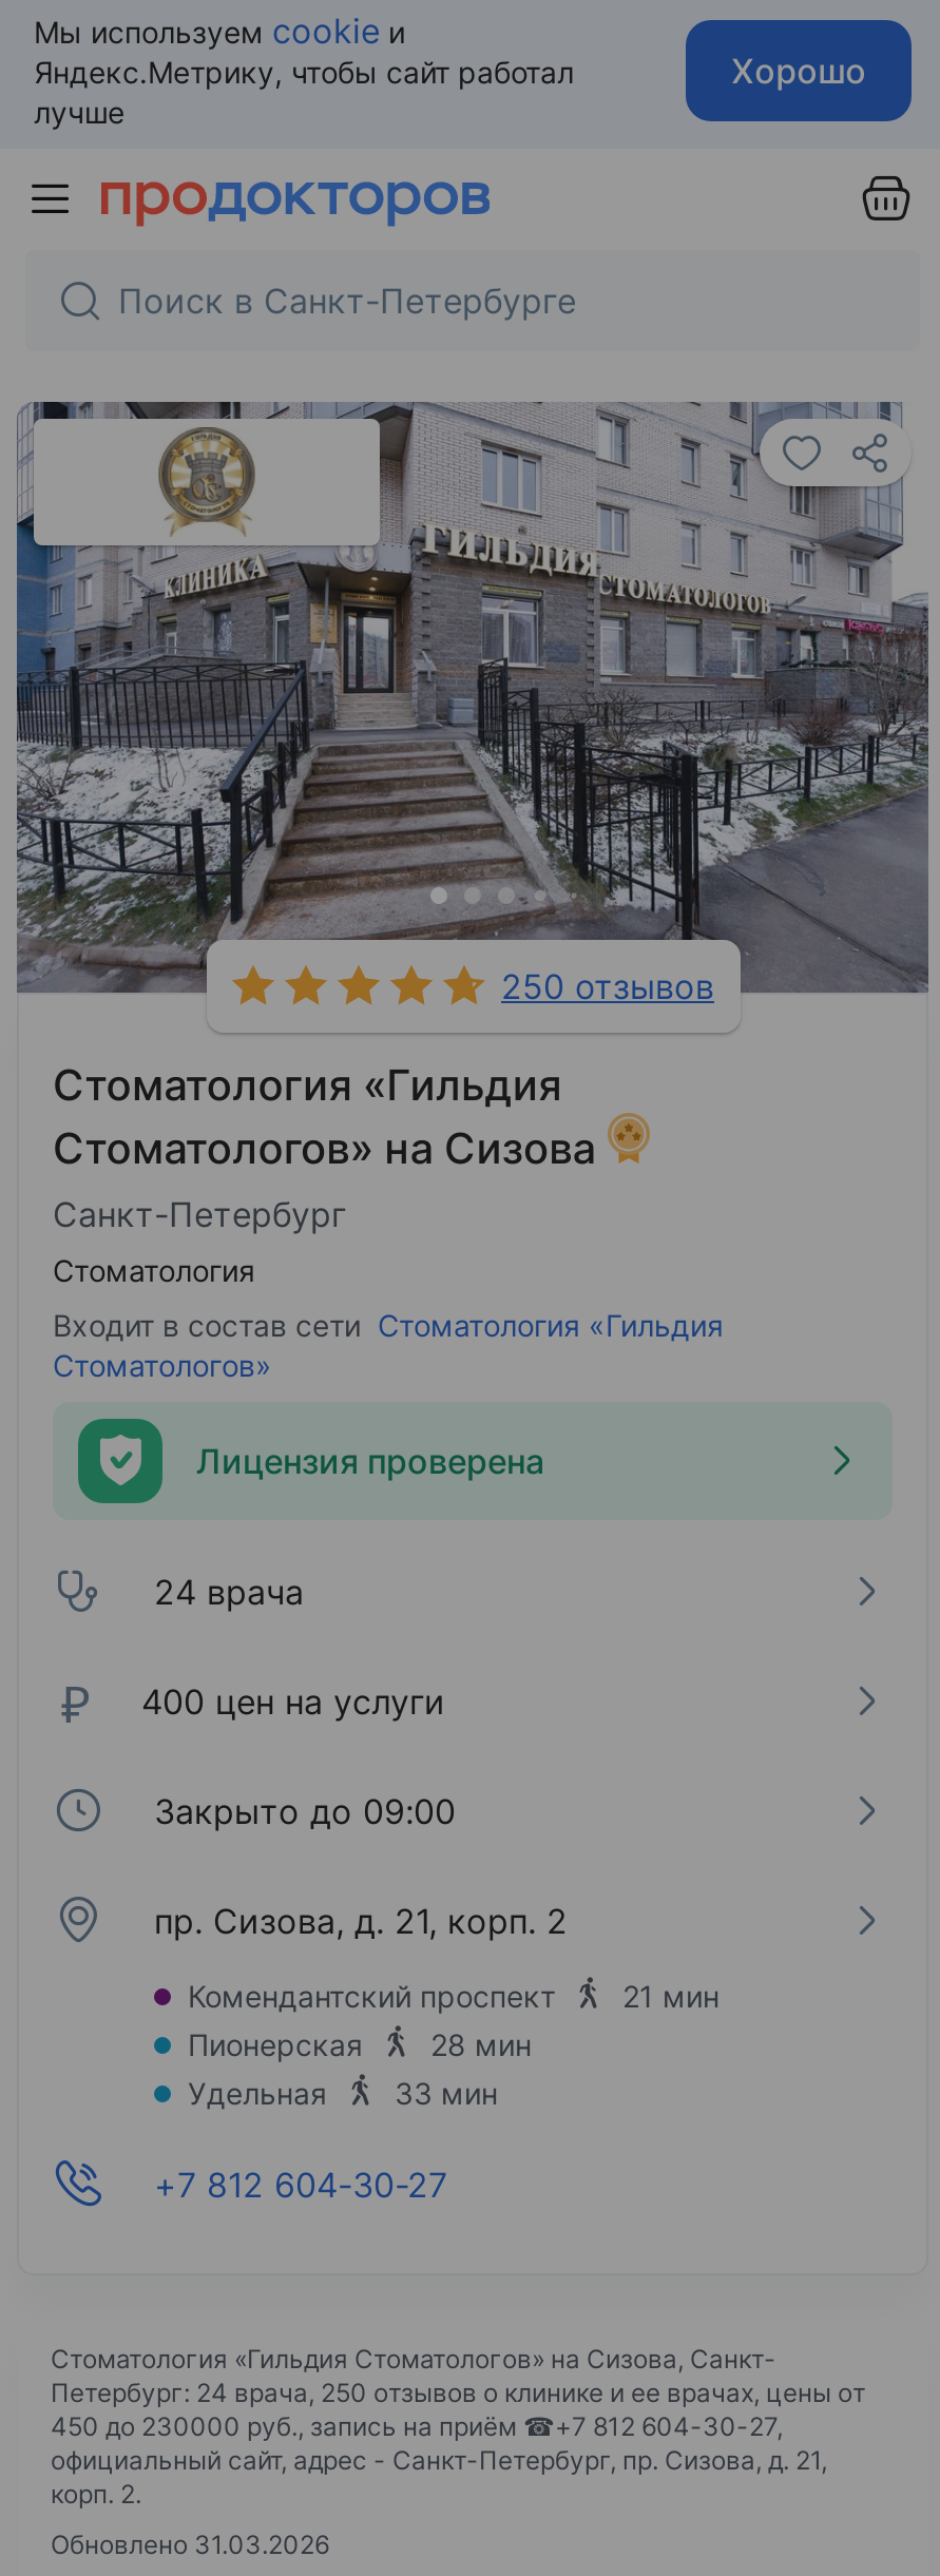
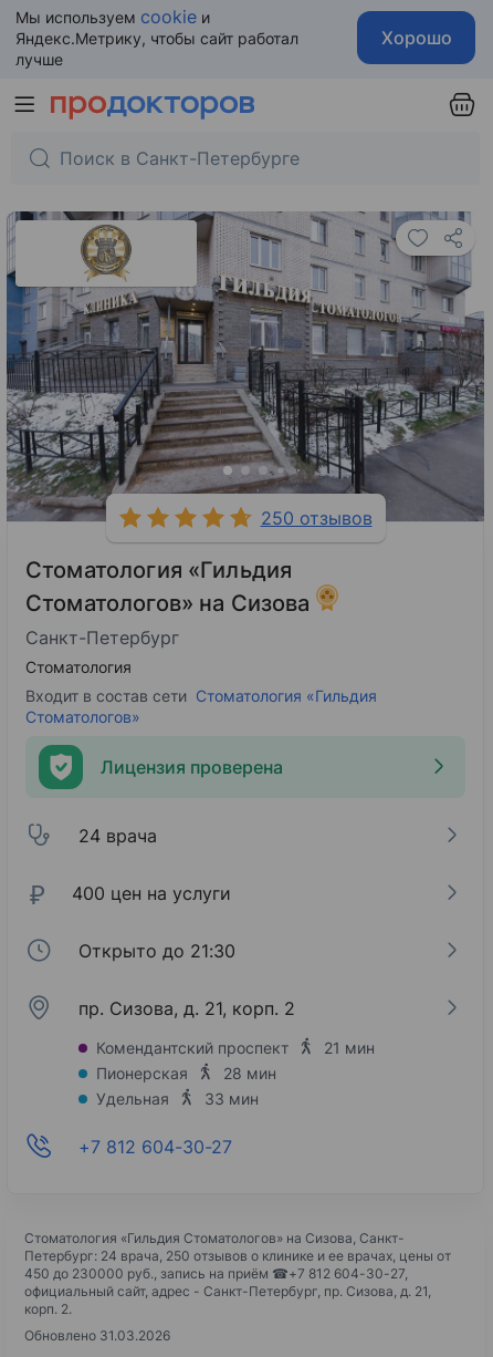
- Закрыто до 09:00
+ Открыто до 21:30
